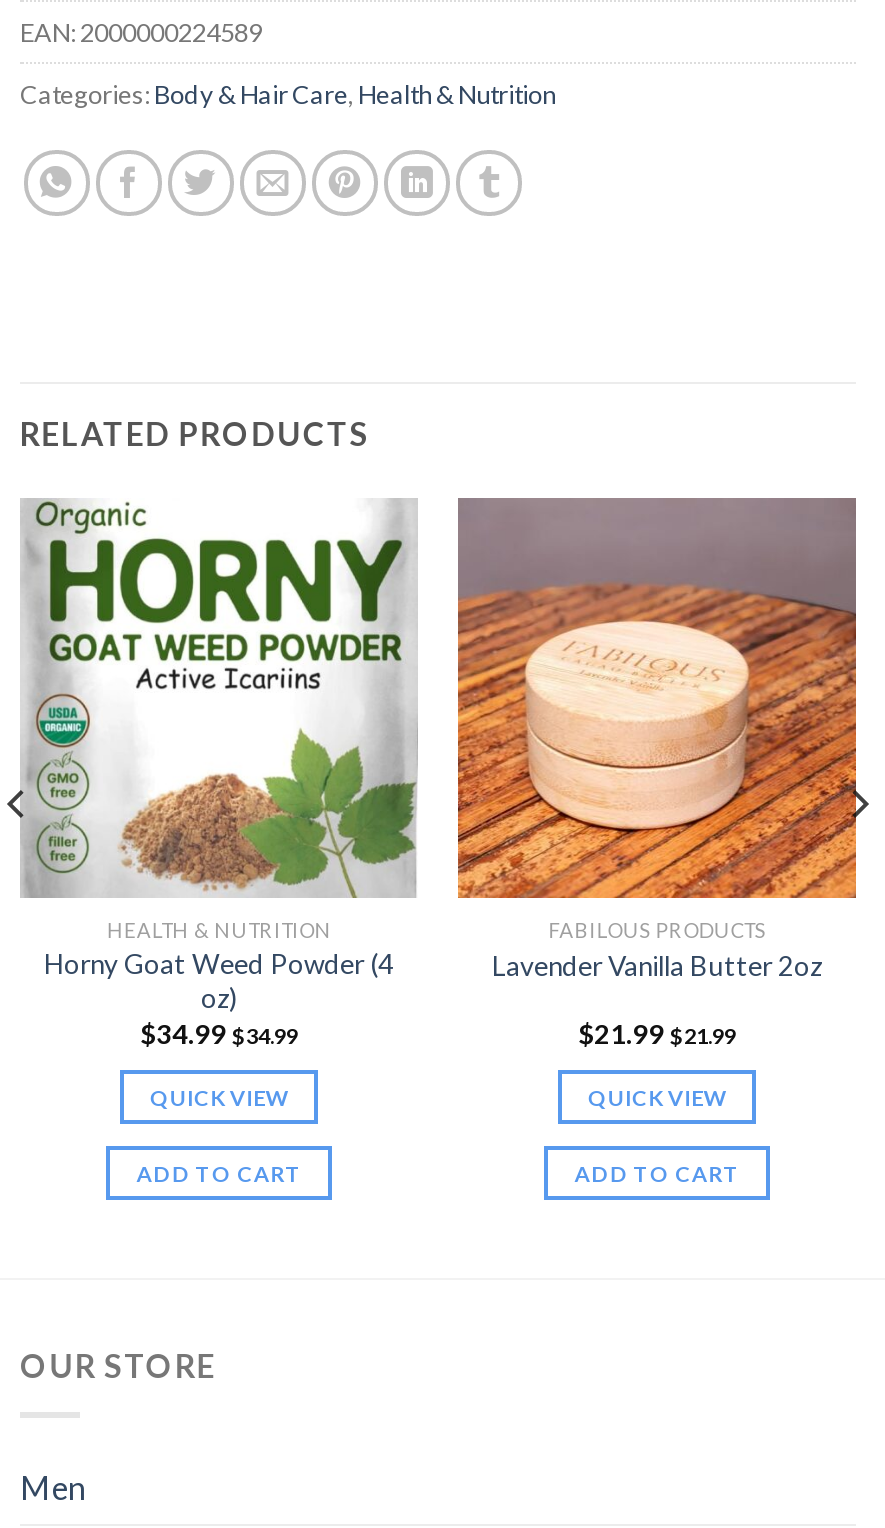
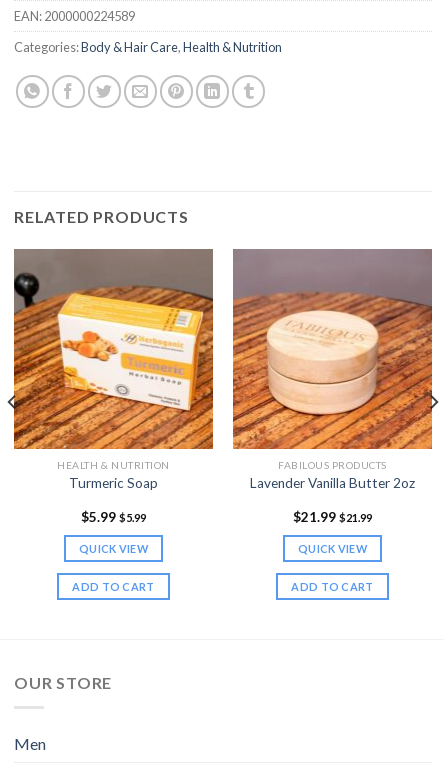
- [image]
- Horny Goat Weed Powder (4
- oz)
- $34.99 $34.99
+ [image]
+ Turmeric Soap
+ $5.99 $5.99
